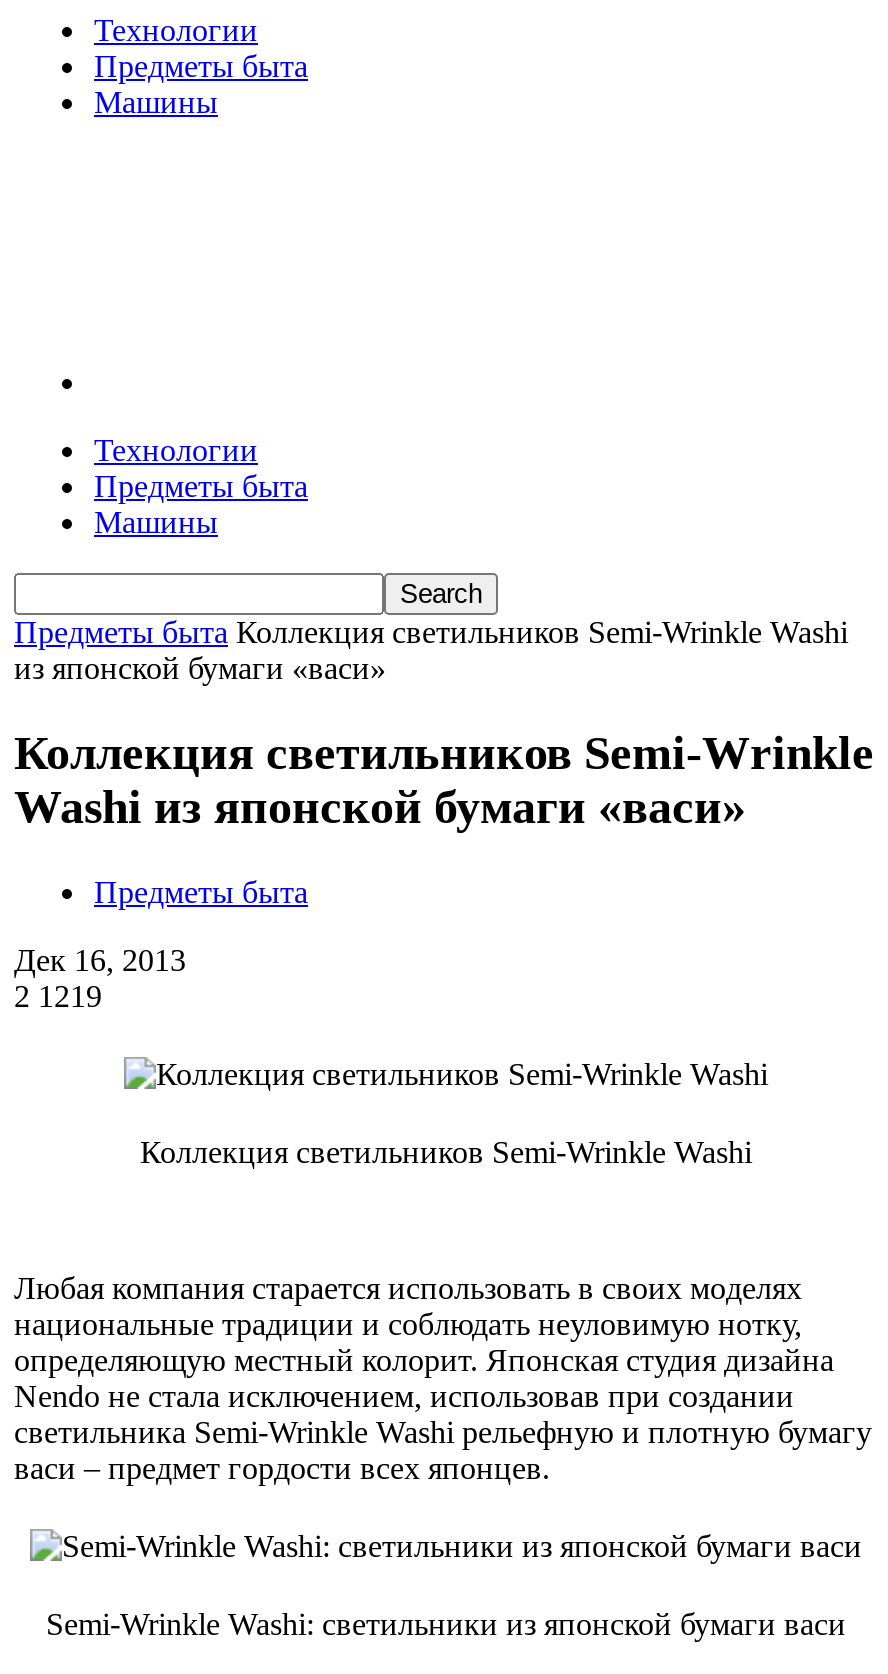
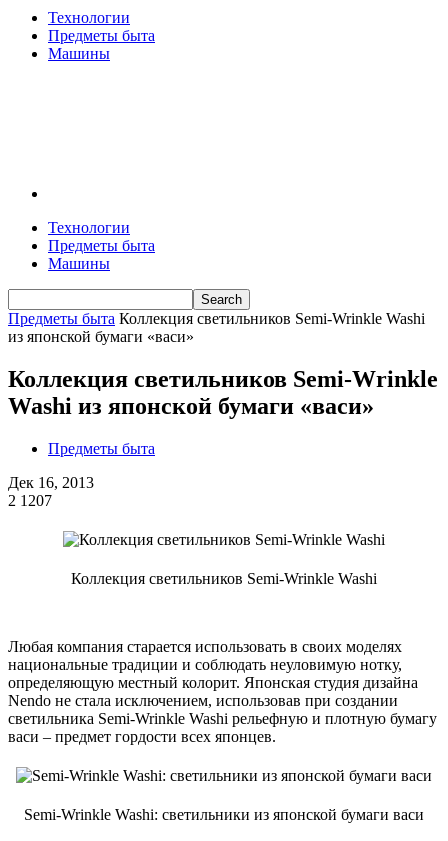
- 2 1219
+ 2 1207
